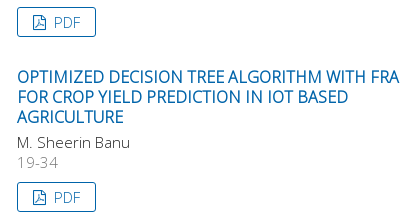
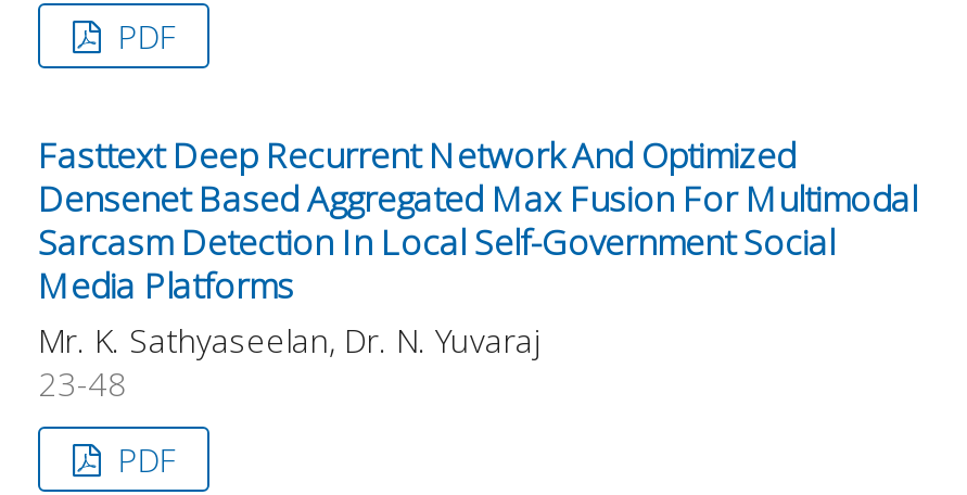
- OPTIMIZED DECISION TREE ALGORITHM WITH FRA
- FOR CROP YIELD PREDICTION IN IOT BASED
- AGRICULTURE
- M. Sheerin Banu
- 19-34
+ Fasttext Deep Recurrent Network And Optimized
+ Densenet Based Aggregated Max Fusion For Multimodal
+ Sarcasm Detection In Local Self-Government Social
+ Media Platforms
+ Mr. K. Sathyaseelan, Dr. N. Yuvaraj
+ 23-48
